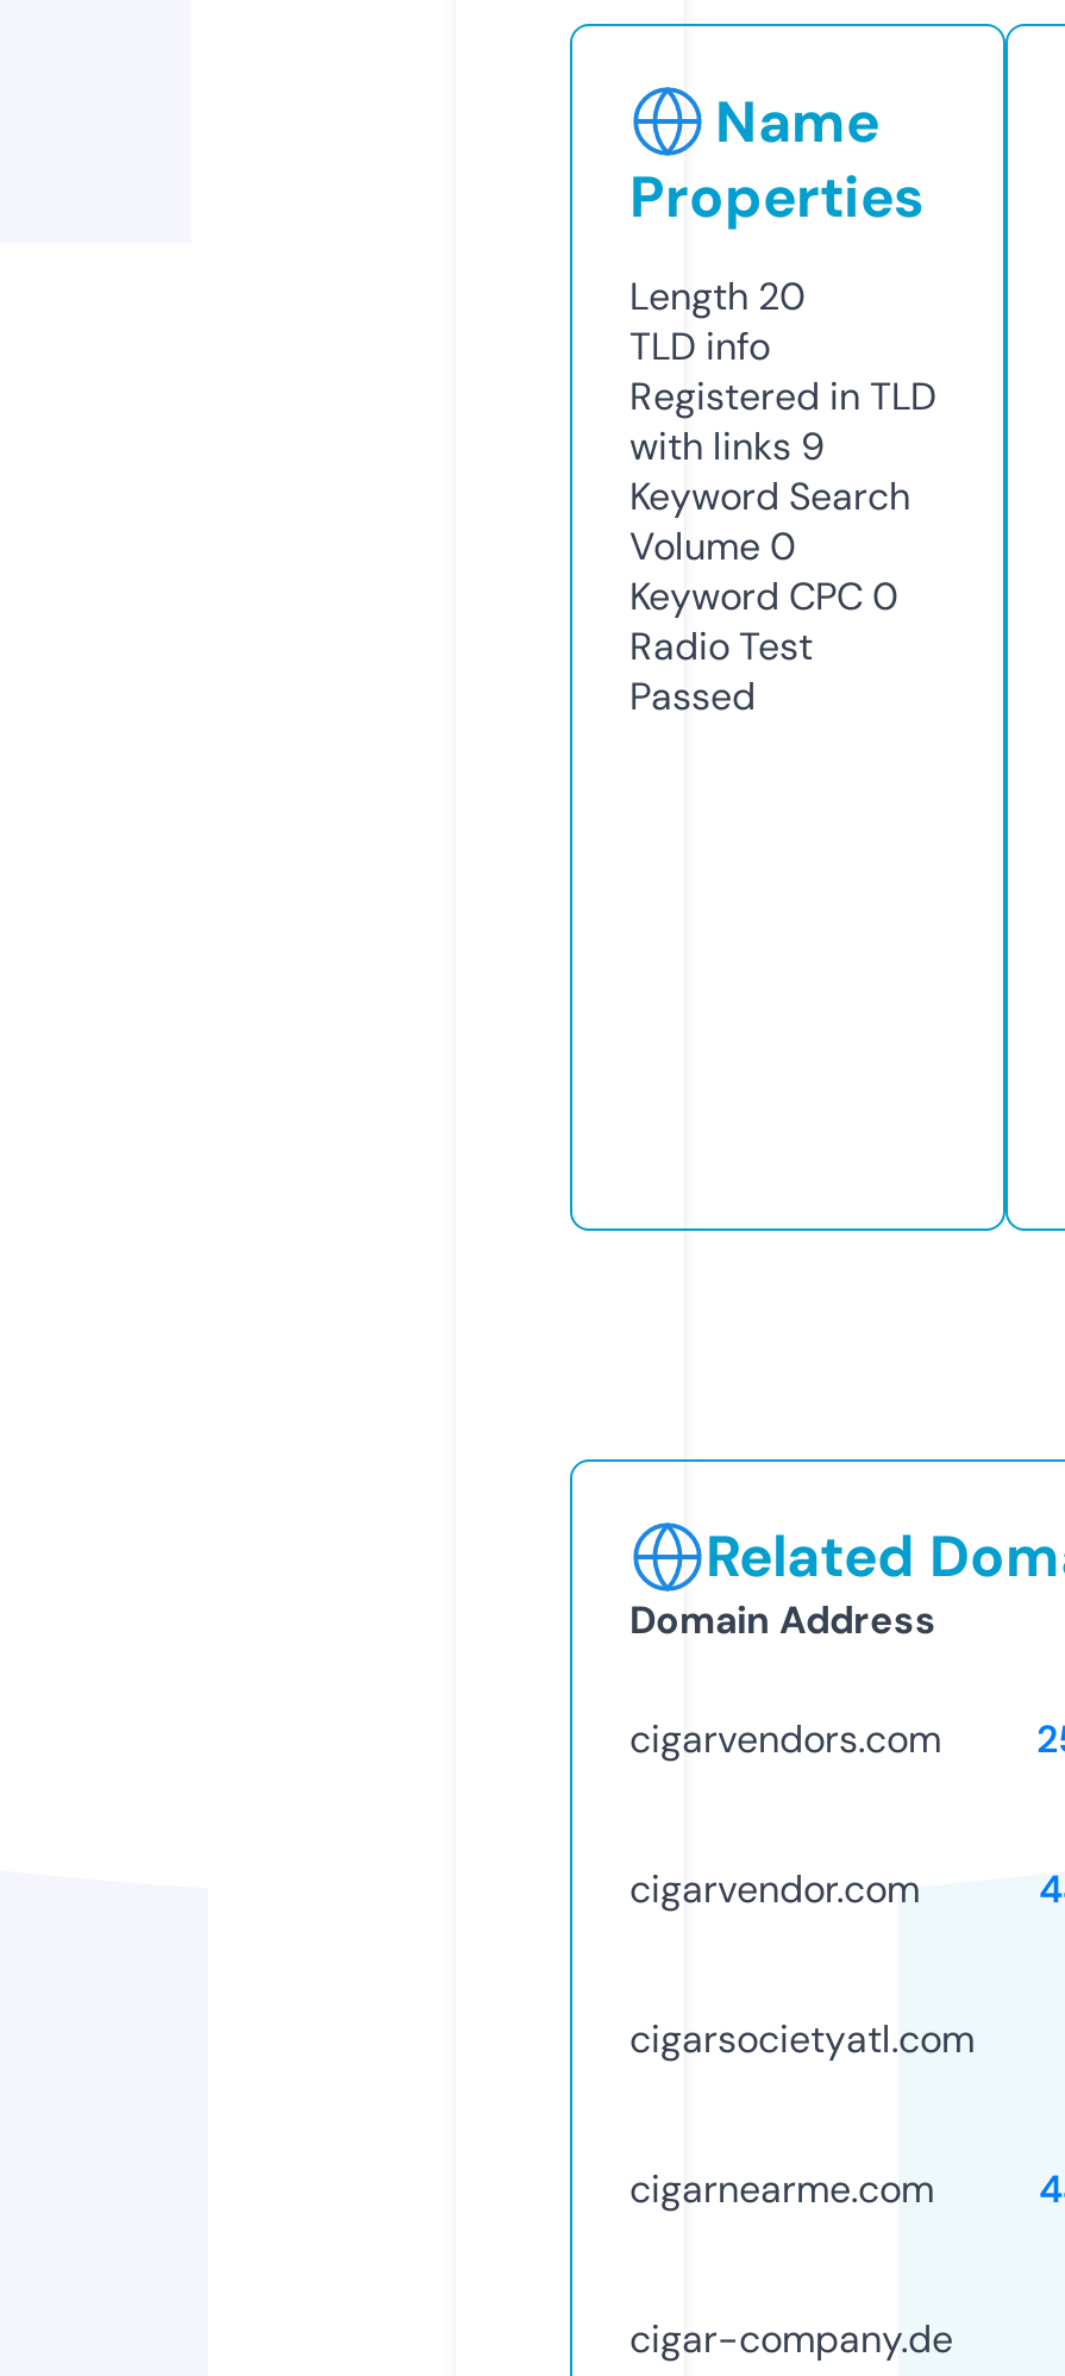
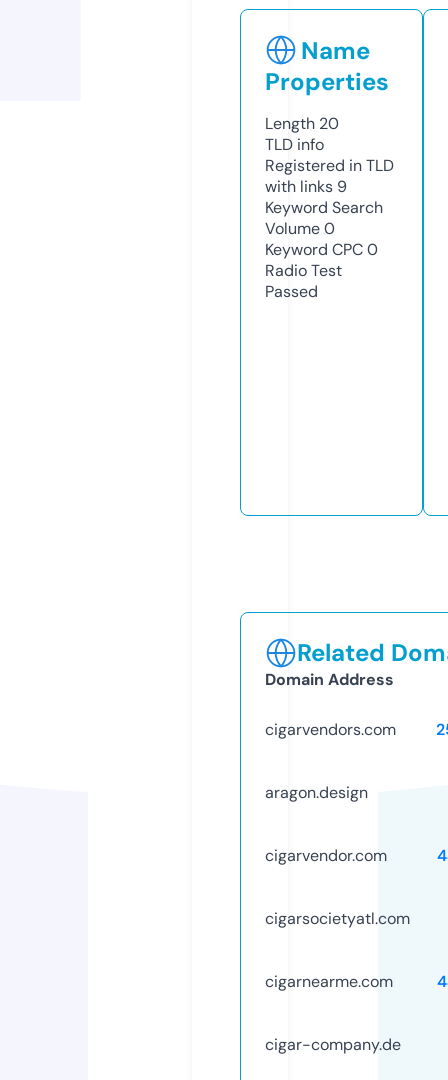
+ aragon.design
